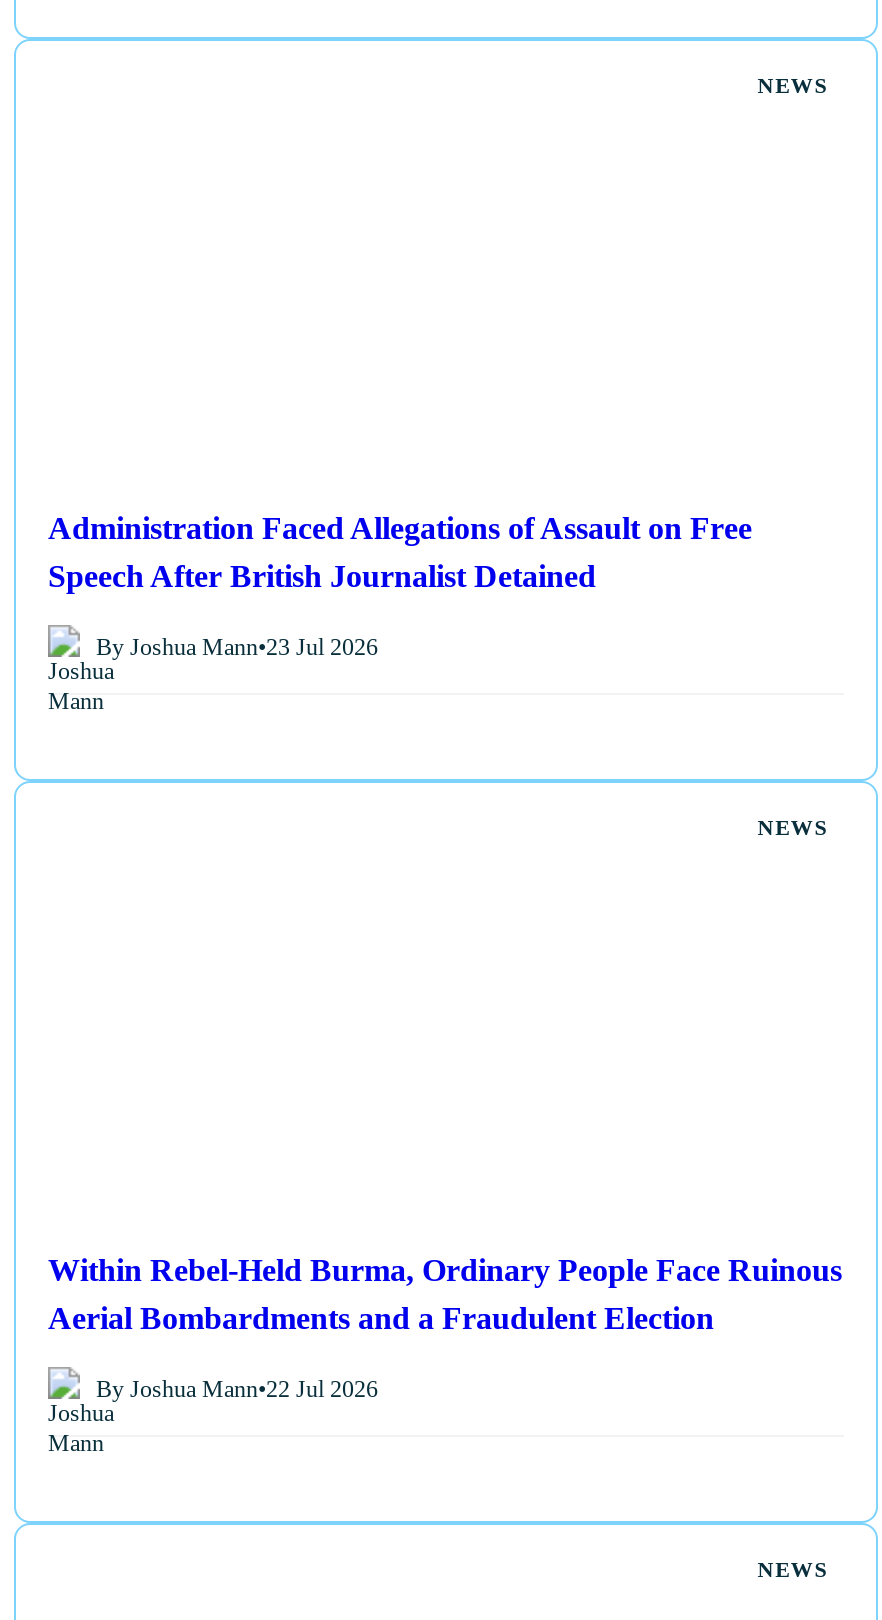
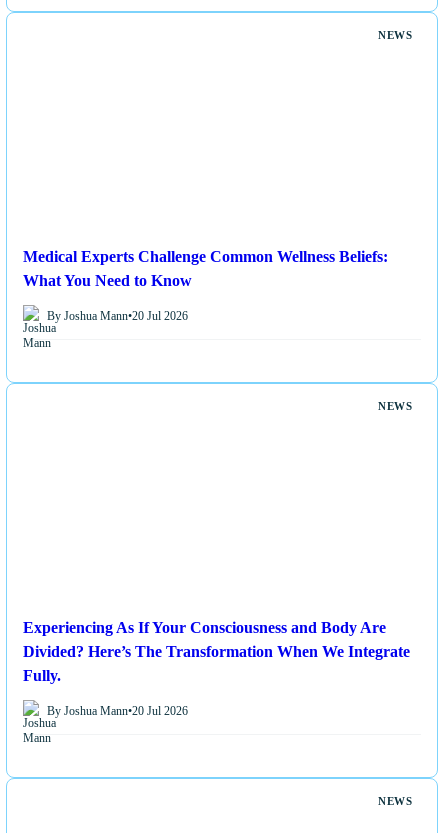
- Administration Faced Allegations of Assault on Free
- Speech After British Journalist Detained
+ Medical Experts Challenge Common Wellness Beliefs:
+ What You Need to Know

- By Joshua Mann•23 Jul 2026
+ By Joshua Mann•20 Jul 2026

- Within Rebel-Held Burma, Ordinary People Face Ruinous
- Aerial Bombardments and a Fraudulent Election
+ Experiencing As If Your Consciousness and Body Are
+ Divided? Here’s The Transformation When We Integrate
+ Fully.

- By Joshua Mann•22 Jul 2026
+ By Joshua Mann•20 Jul 2026
